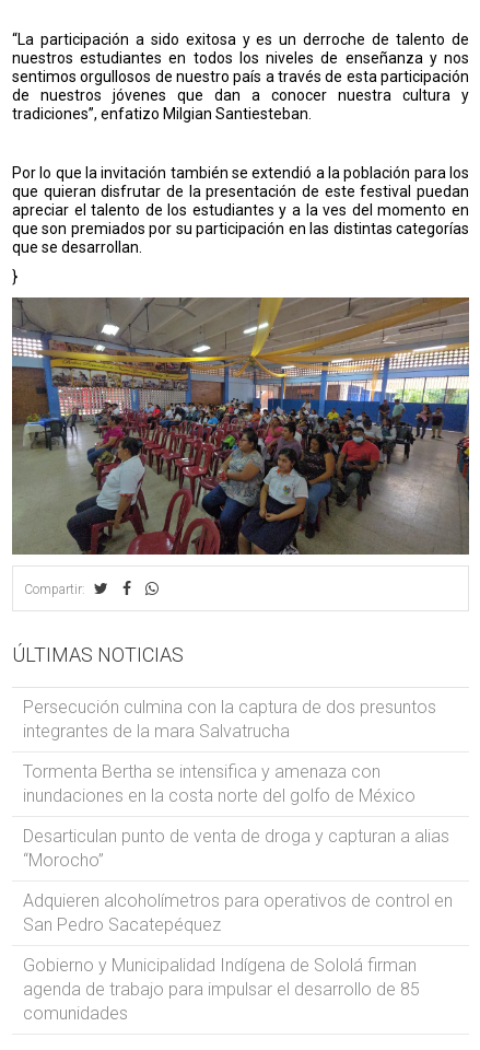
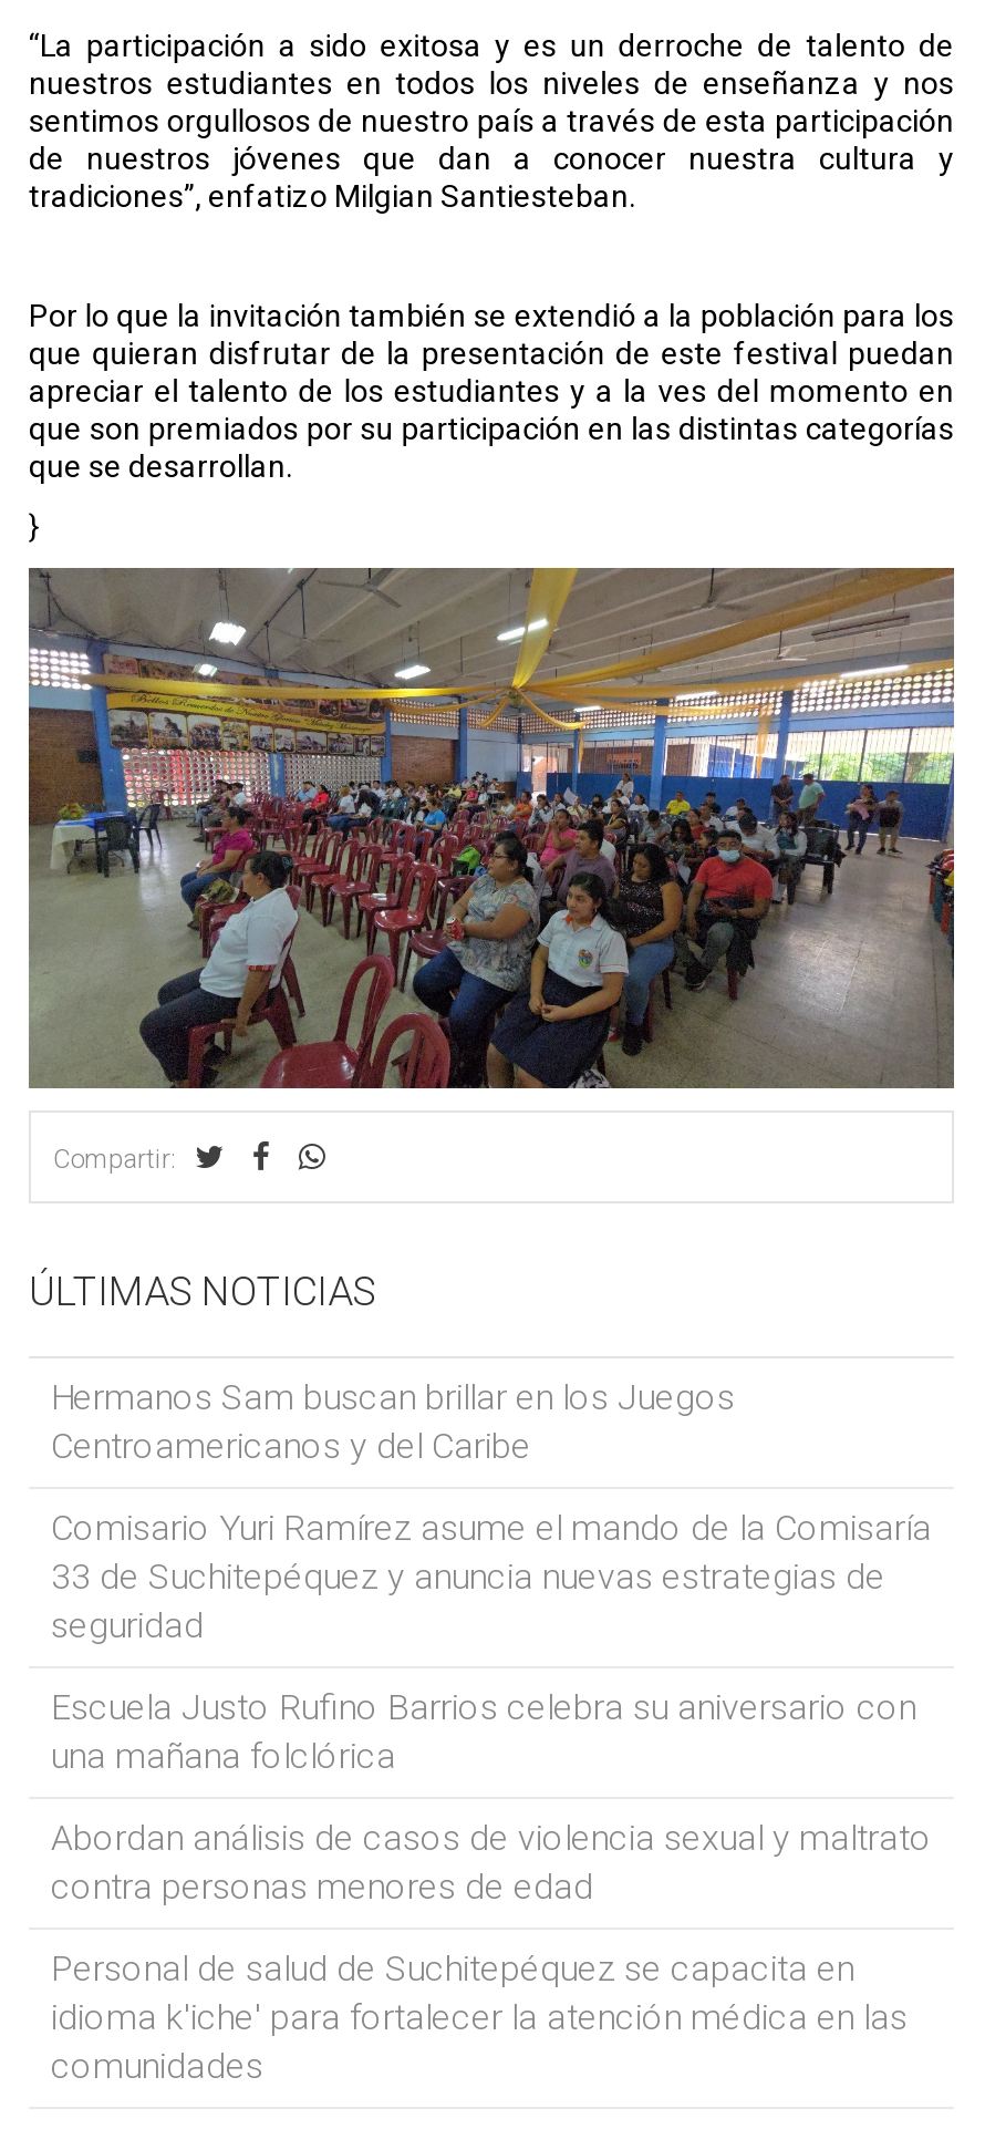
- Persecución culmina con la captura de dos presuntos
- integrantes de la mara Salvatrucha
+ Hermanos Sam buscan brillar en los Juegos
+ Centroamericanos y del Caribe

- Tormenta Bertha se intensifica y amenaza con
- inundaciones en la costa norte del golfo de México
+ Comisario Yuri Ramírez asume el mando de la Comisaría
+ 33 de Suchitepéquez y anuncia nuevas estrategias de
+ seguridad

- Desarticulan punto de venta de droga y capturan a alias
- “Morocho”
+ Escuela Justo Rufino Barrios celebra su aniversario con
+ una mañana folclórica

- Adquieren alcoholímetros para operativos de control en
- San Pedro Sacatepéquez
+ Abordan análisis de casos de violencia sexual y maltrato
+ contra personas menores de edad

- Gobierno y Municipalidad Indígena de Sololá firman
- agenda de trabajo para impulsar el desarrollo de 85
+ Personal de salud de Suchitepéquez se capacita en
+ idioma k'iche' para fortalecer la atención médica en las
